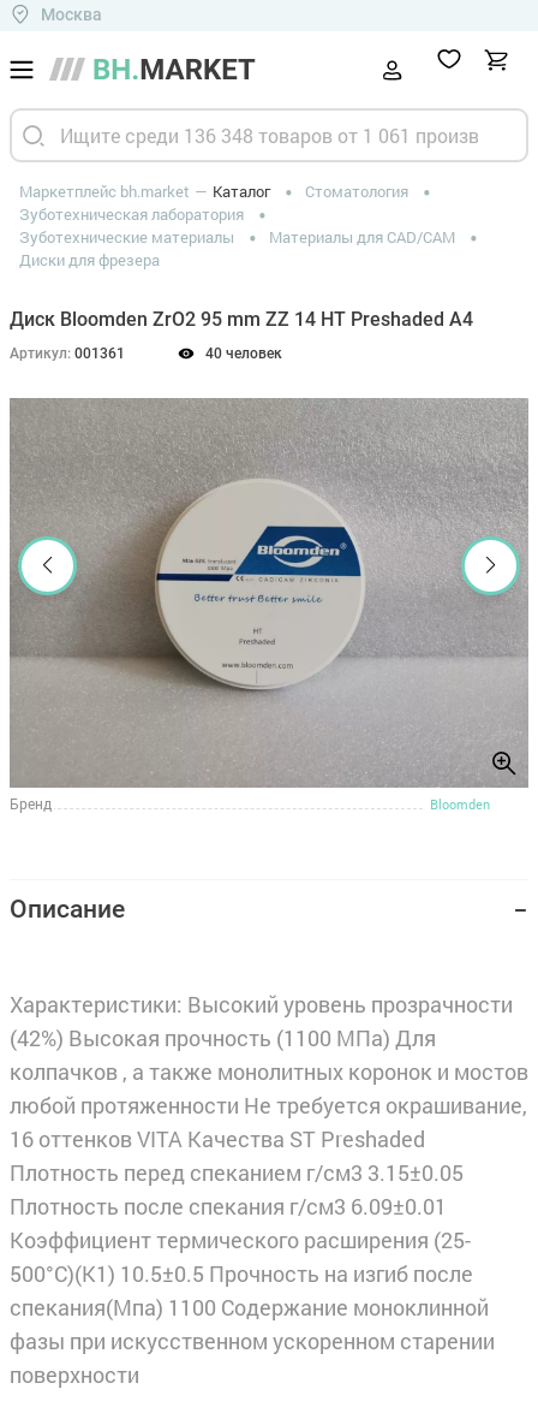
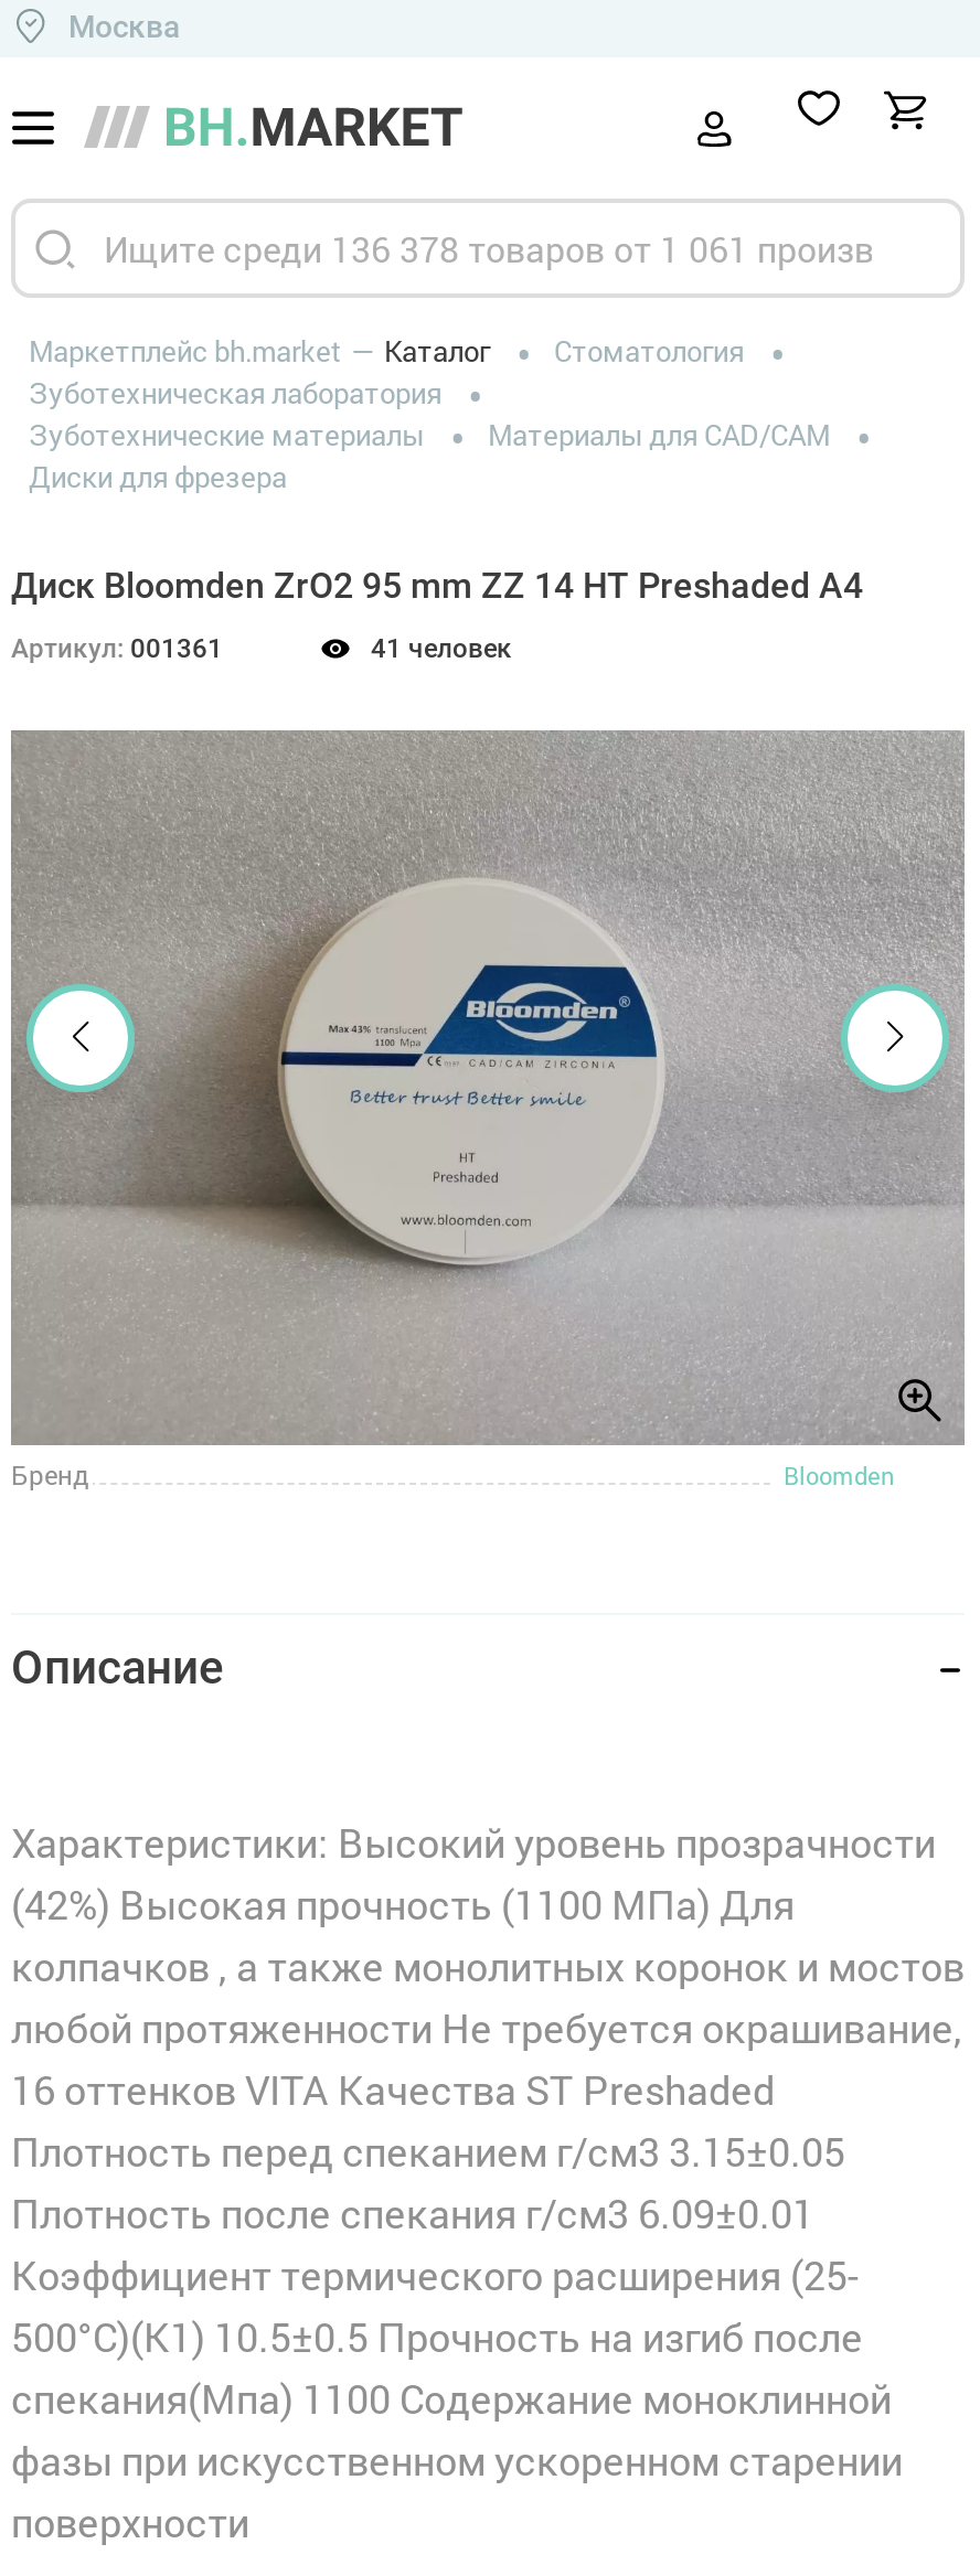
- 40 человек
+ 41 человек
